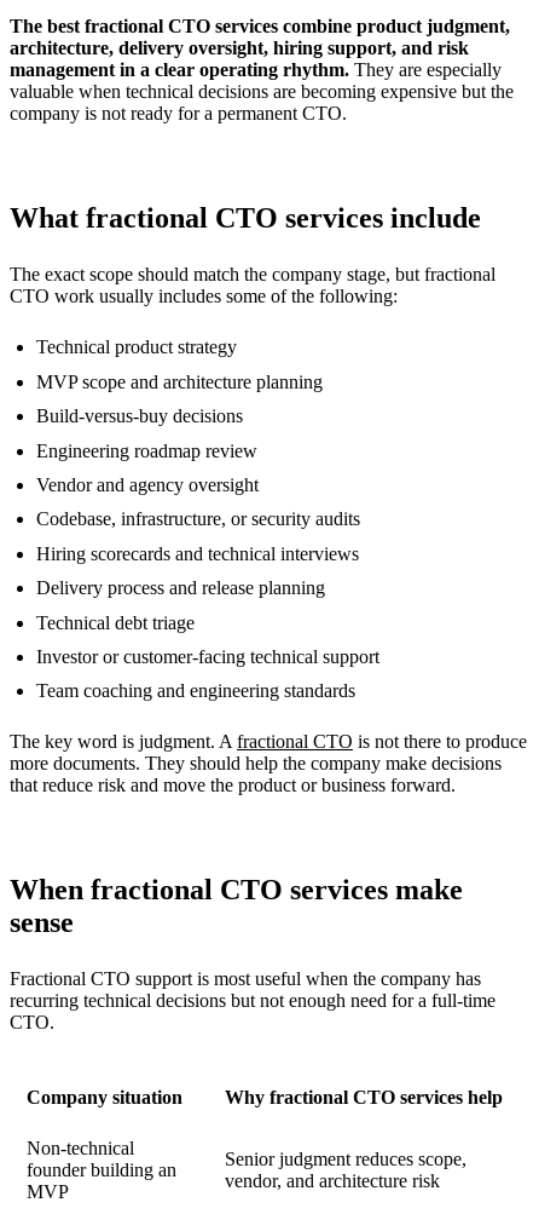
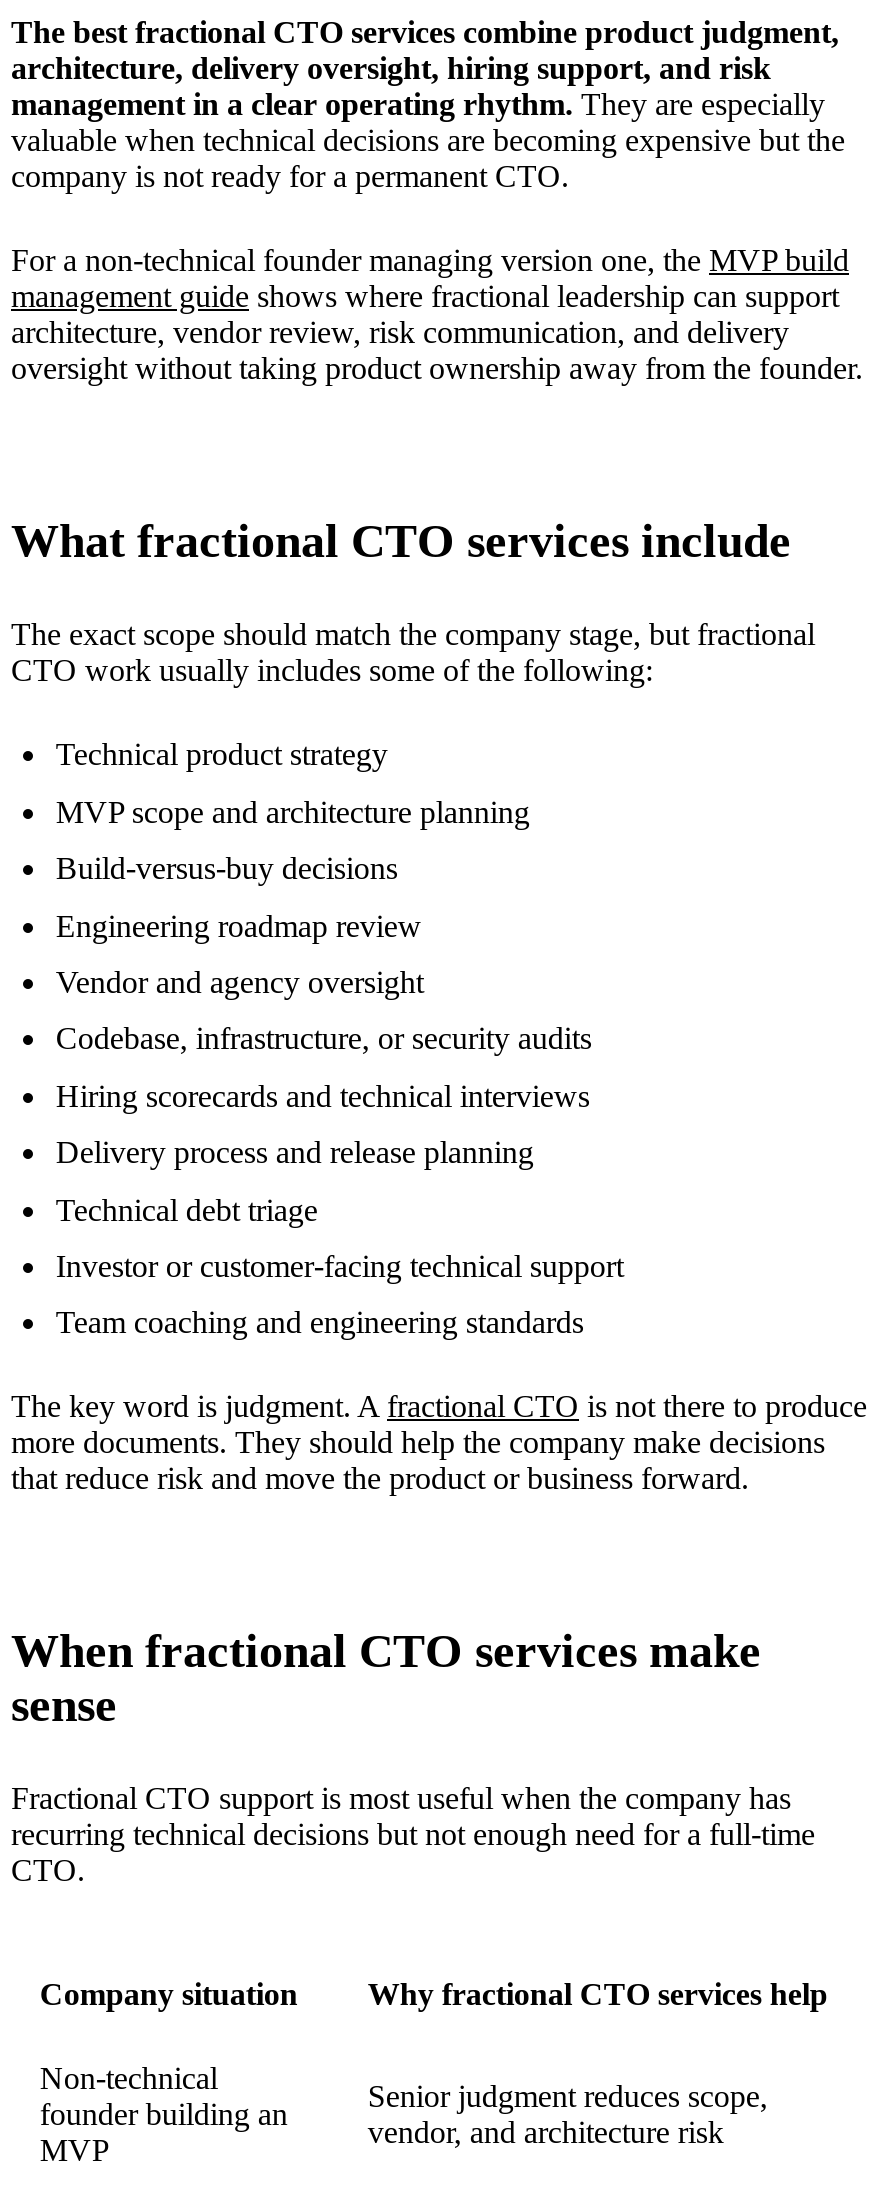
+ For a non-technical founder managing version one, the MVP build
+ management guide shows where fractional leadership can support
+ architecture, vendor review, risk communication, and delivery
+ oversight without taking product ownership away from the founder.
